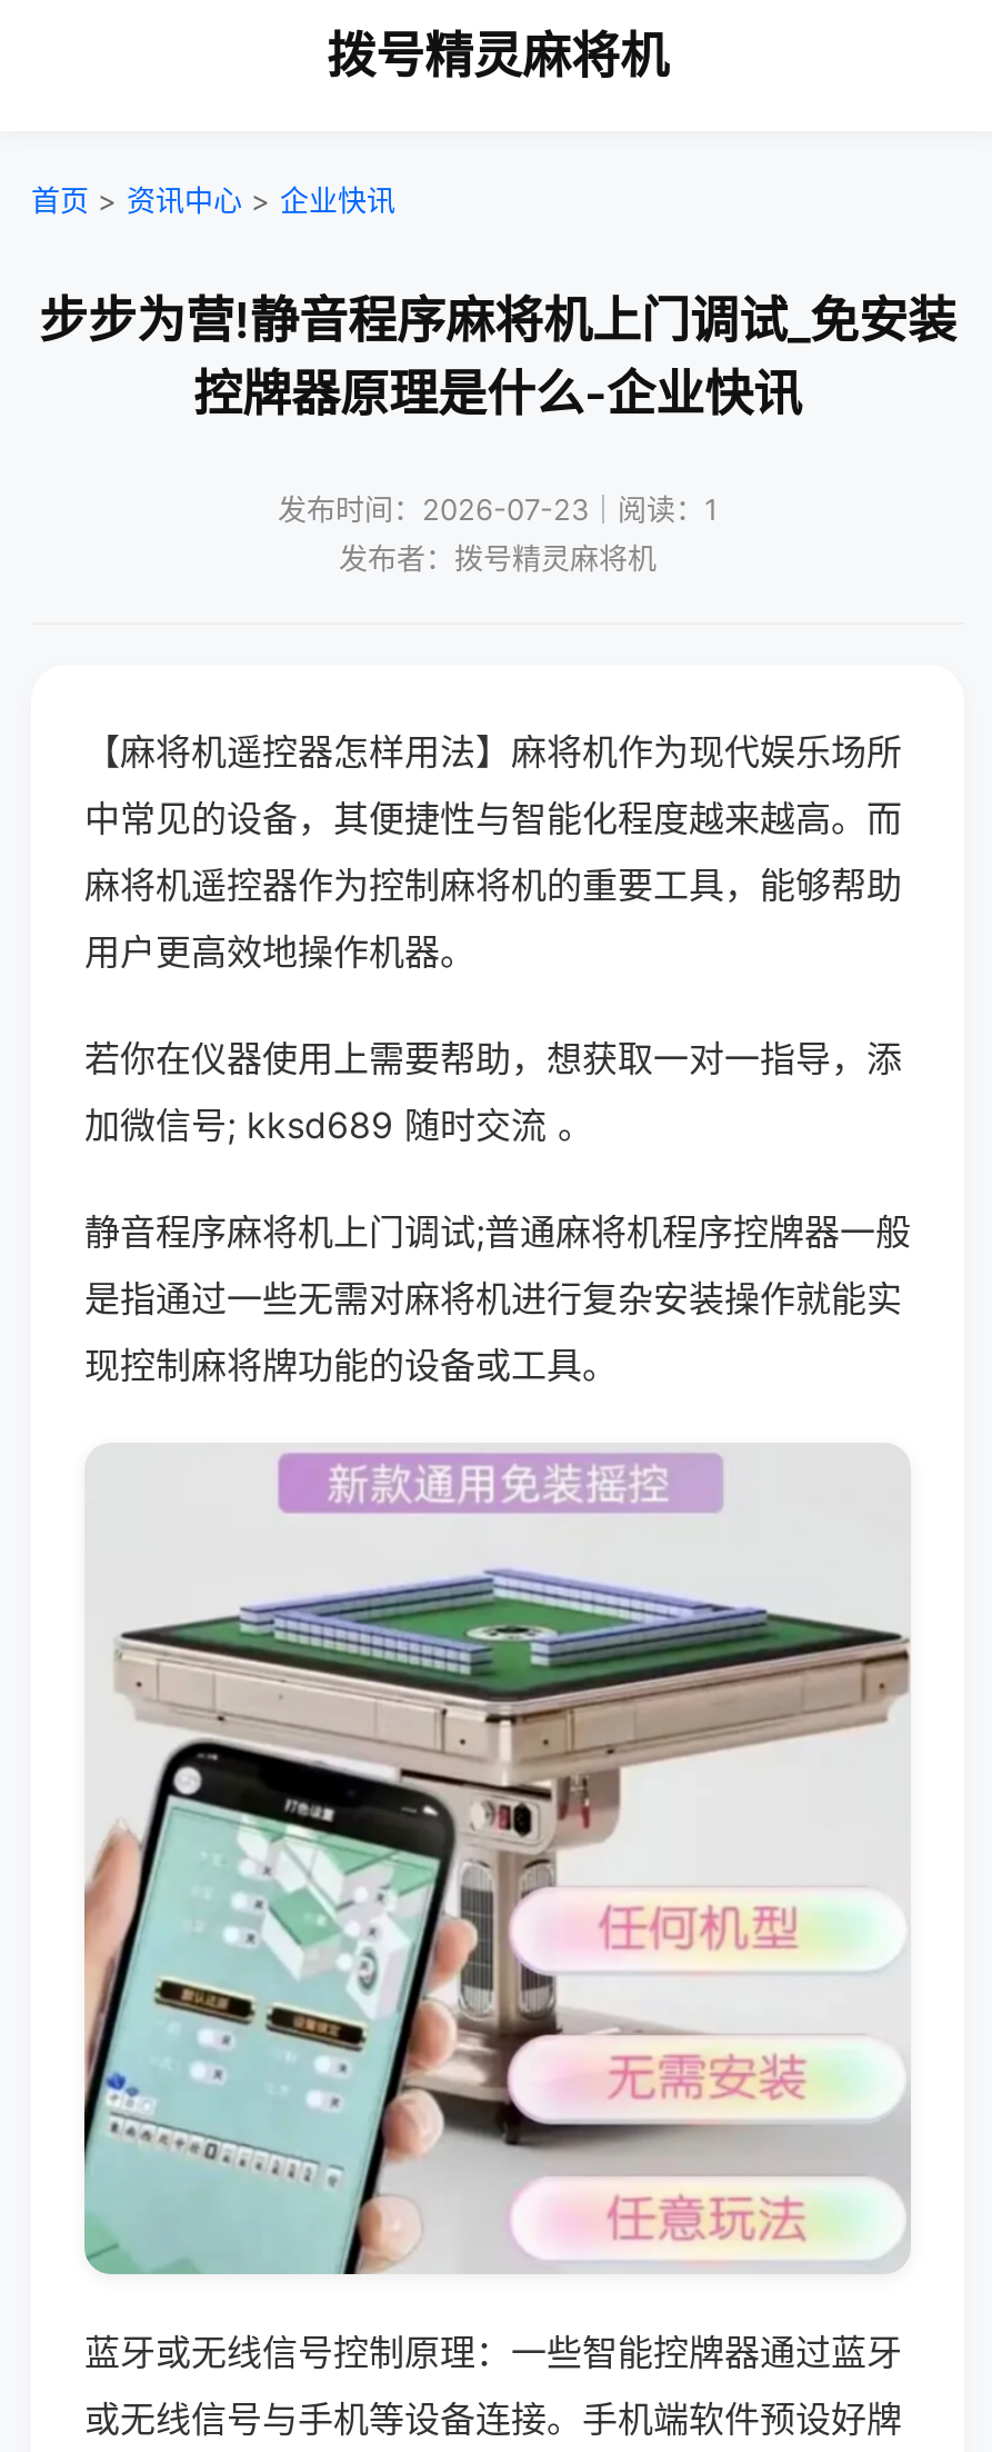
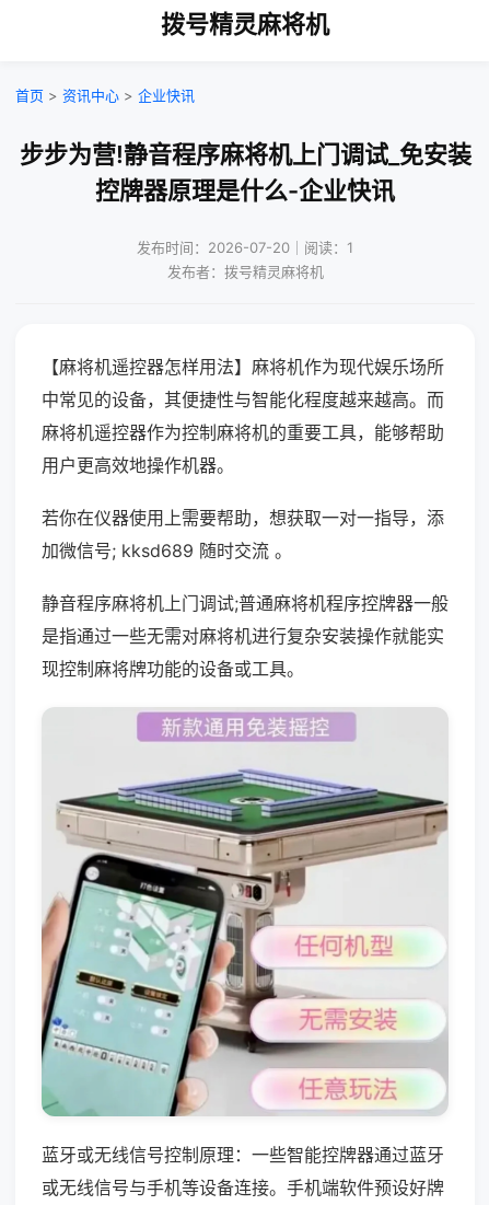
- 发布时间：2026-07-23｜阅读：1
+ 发布时间：2026-07-20｜阅读：1
